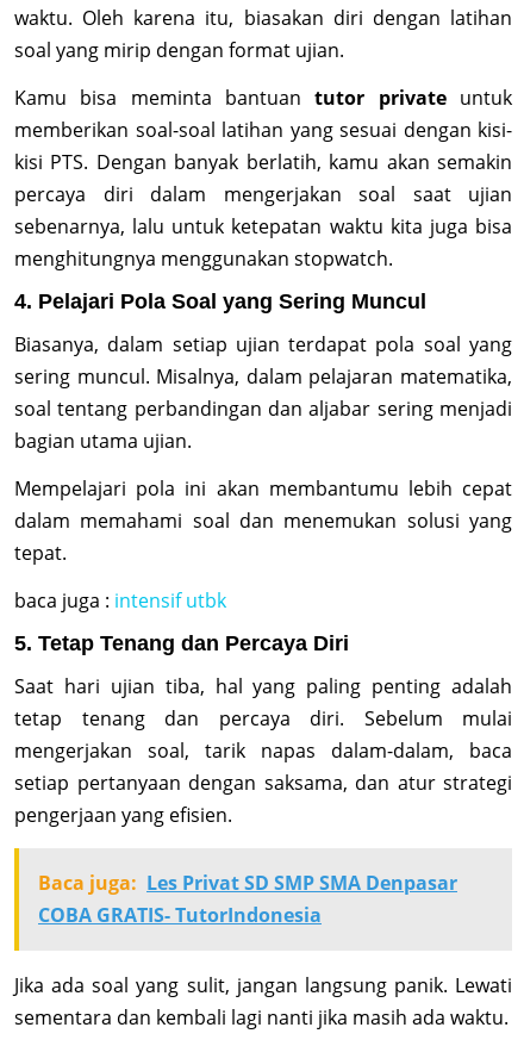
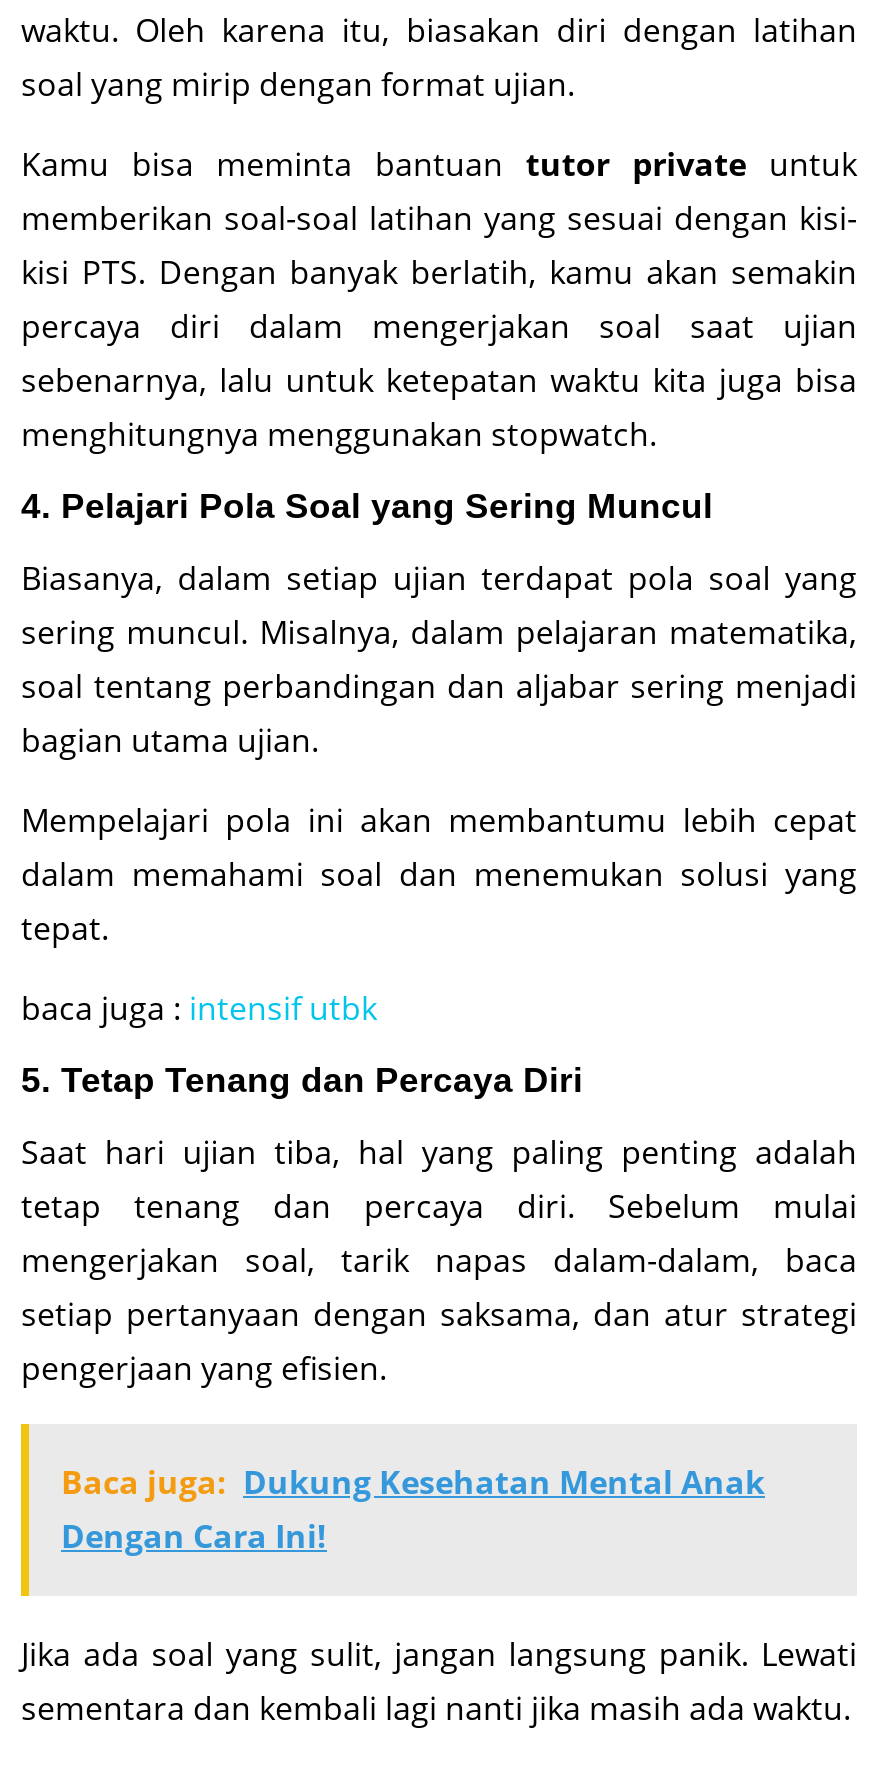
- Baca juga: Les Privat SD SMP SMA Denpasar
- COBA GRATIS- TutorIndonesia
+ Baca juga: Dukung Kesehatan Mental Anak
+ Dengan Cara Ini!
